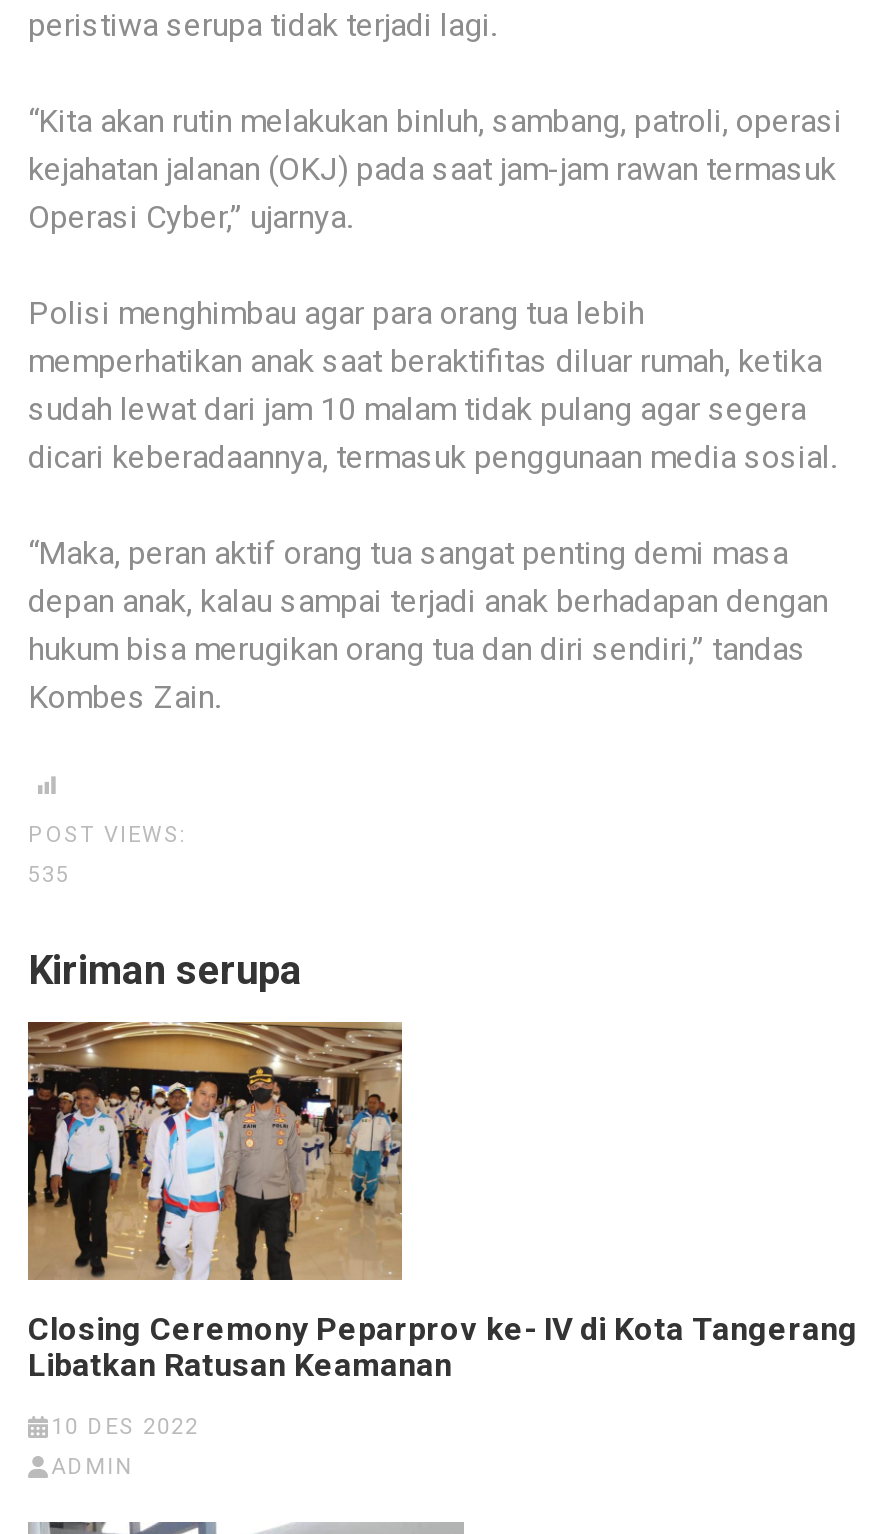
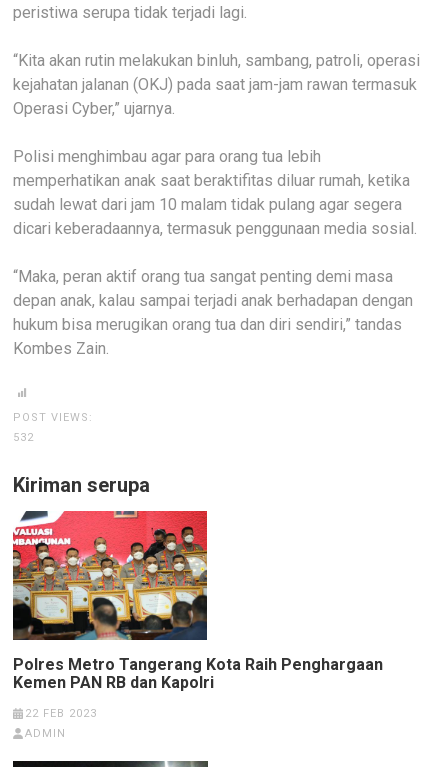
- 535
+ 532

- [image]
- Closing Ceremony Peparprov ke- IV di Kota Tangerang
- Libatkan Ratusan Keamanan
+ [image]
+ Polres Metro Tangerang Kota Raih Penghargaan
+ Kemen PAN RB dan Kapolri

- 10 DES 2022
+ 22 FEB 2023
